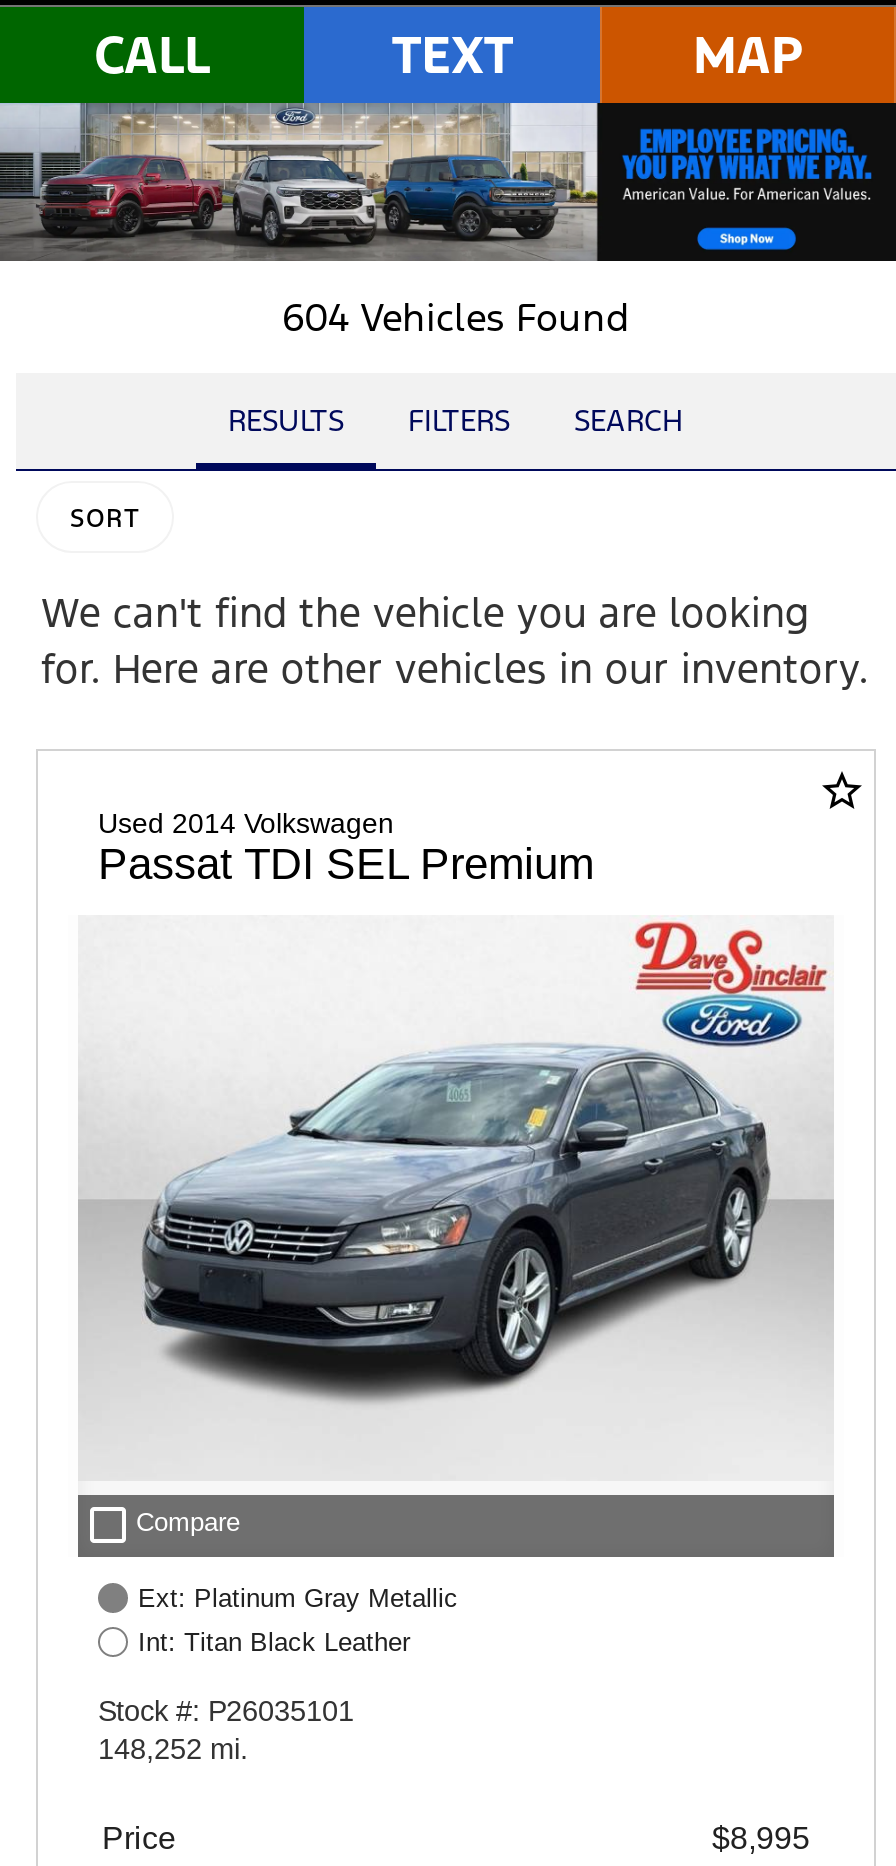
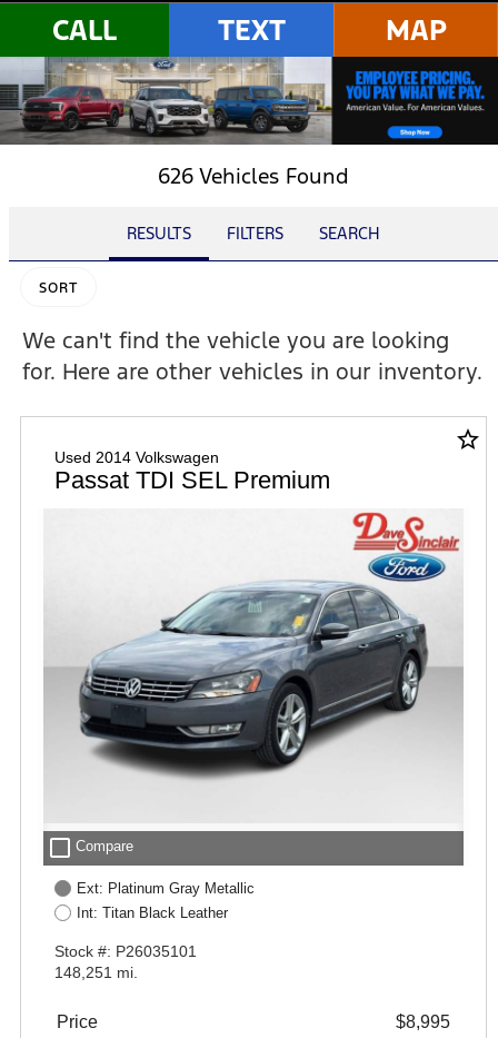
- 604 Vehicles Found
+ 626 Vehicles Found

- 148,252 mi.
+ 148,251 mi.
